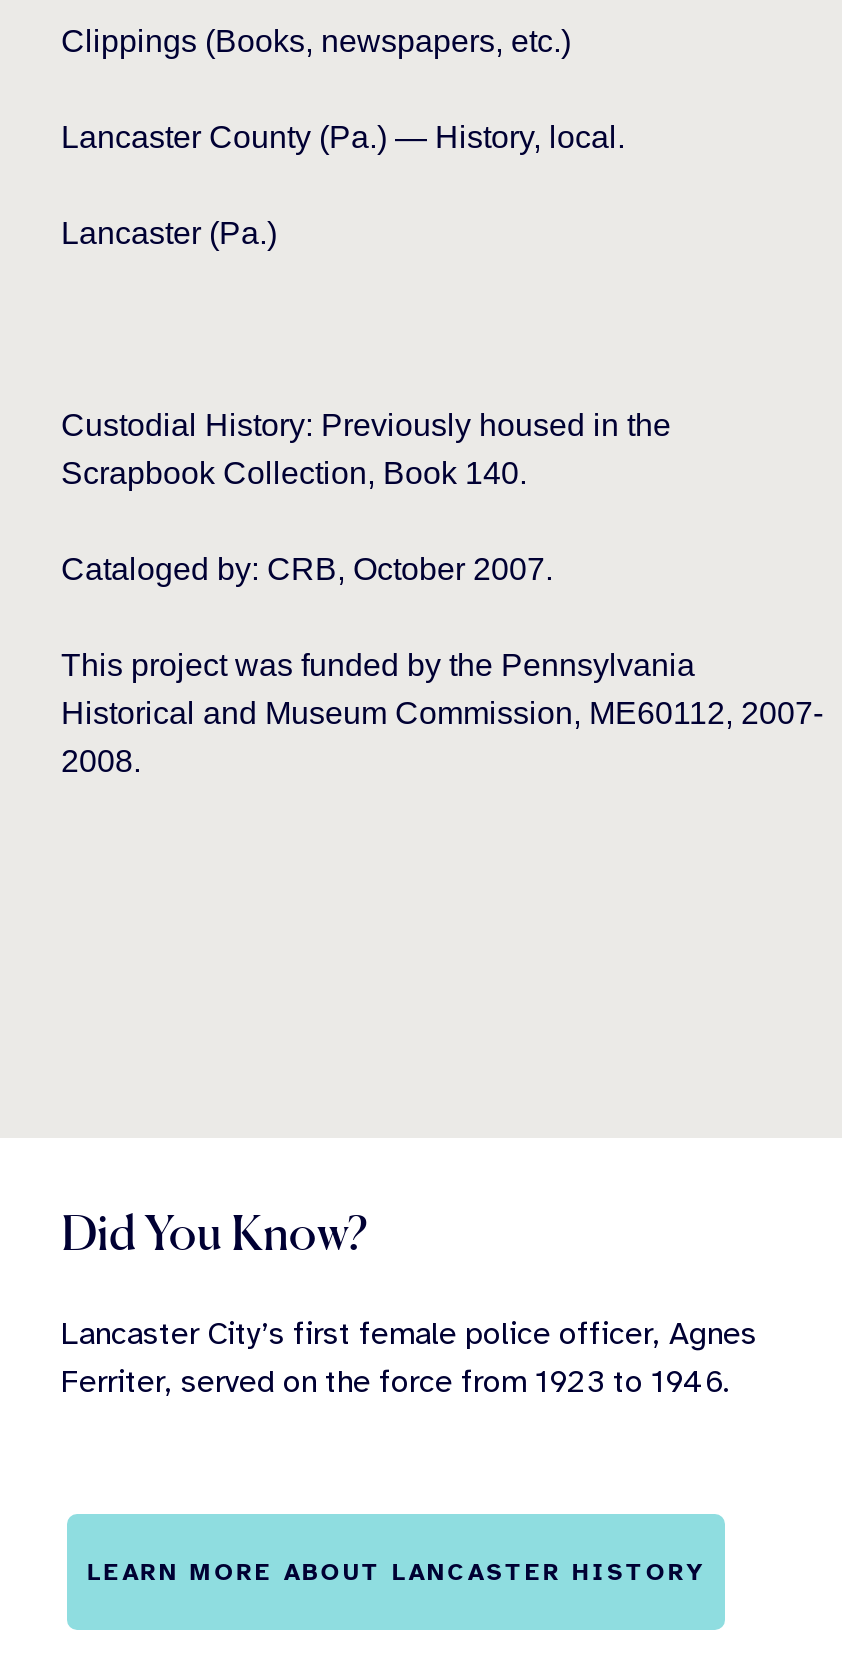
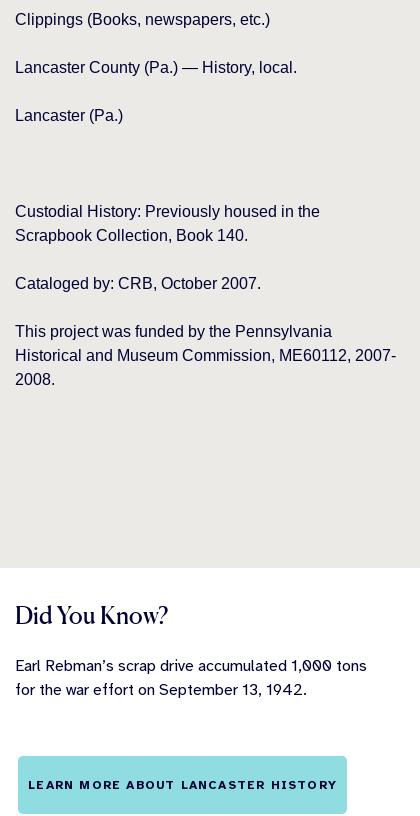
- Lancaster City’s first female police officer, Agnes
- Ferriter, served on the force from 1923 to 1946.
+ Earl Rebman’s scrap drive accumulated 1,000 tons
+ for the war effort on September 13, 1942.
